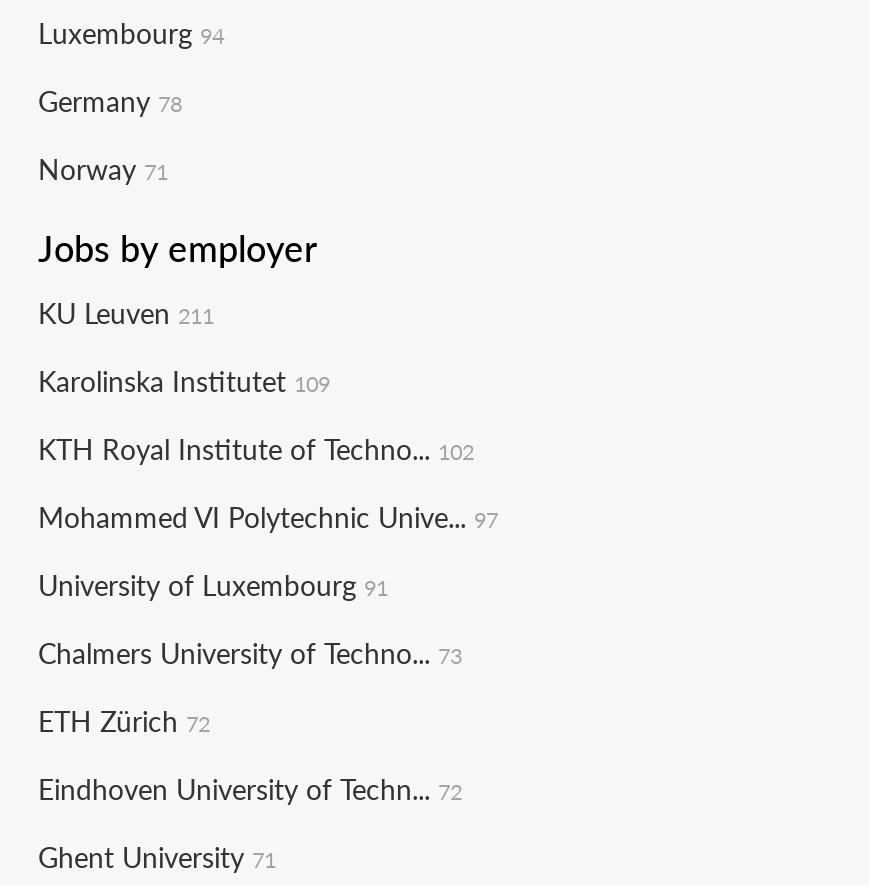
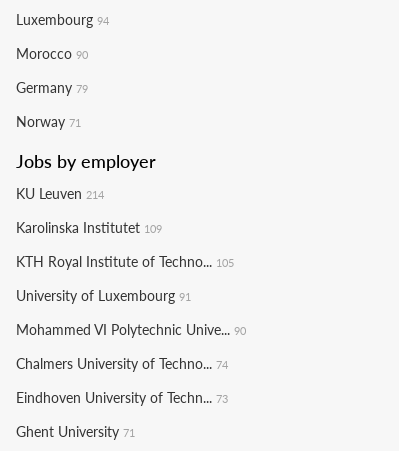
- Germany 78
+ Morocco 90
+ Germany 79

moved down: Norway 71 | Jobs by employer

- KU Leuven 211
+ KU Leuven 214

moved down: Karolinska Institutet 109

- KTH Royal Institute of Techno... 102
- Mohammed VI Polytechnic Unive... 97
+ KTH Royal Institute of Techno... 105

- Chalmers University of Techno... 73
+ Mohammed VI Polytechnic Unive... 90

- ETH Zürich 72
+ Chalmers University of Techno... 74

- Eindhoven University of Techn... 72
+ Eindhoven University of Techn... 73
